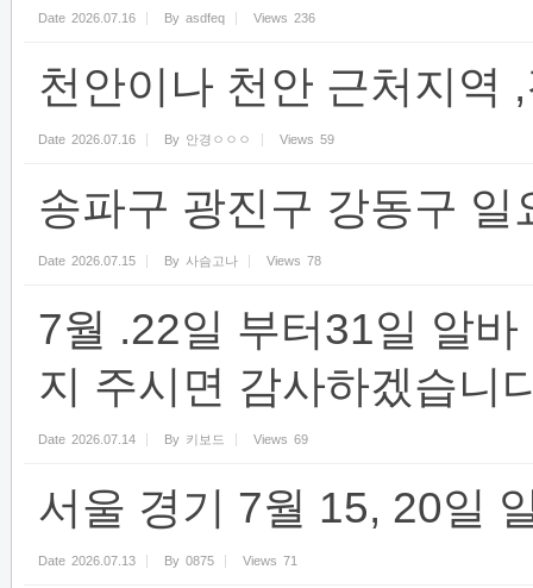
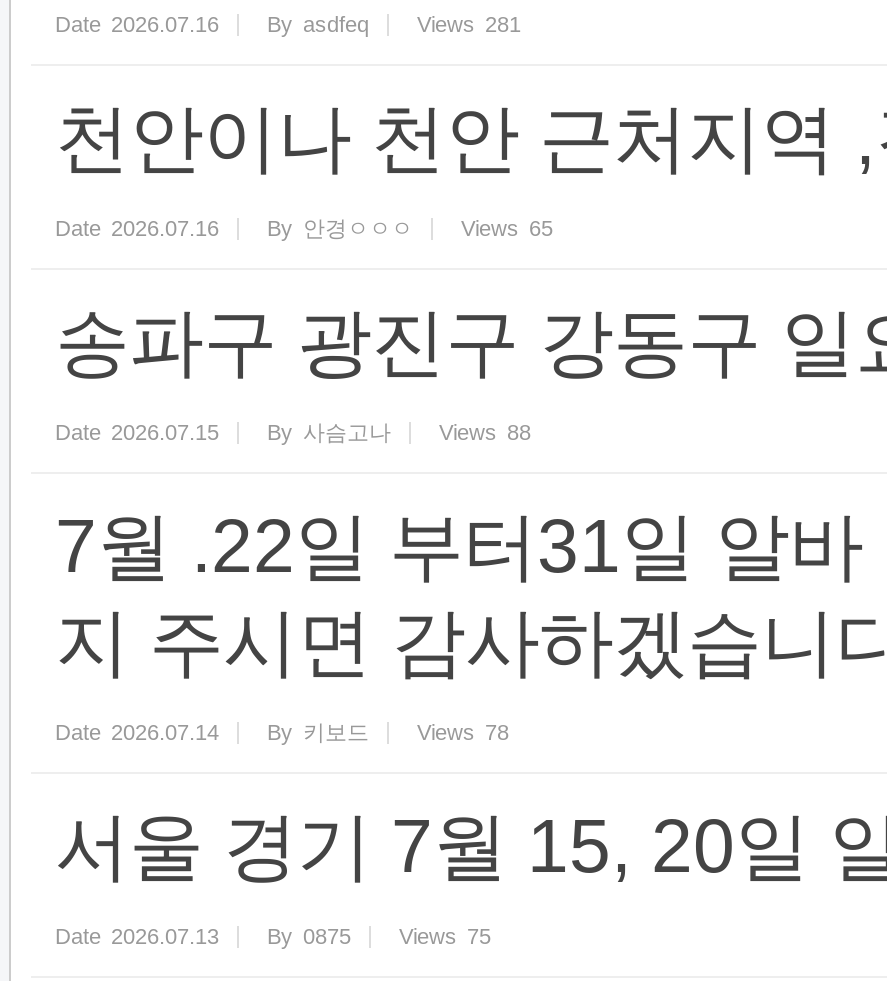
- Date 2026.07.16 By asdfeq Views 236
+ Date 2026.07.16 By asdfeq Views 281

- Views 59
+ Views 65

- Date 2026.07.15 By 사슴고나 Views 78
+ Date 2026.07.15 By 사슴고나 Views 88

- Date 2026.07.14 By 키보드 Views 69
+ Date 2026.07.14 By 키보드 Views 78

- Date 2026.07.13 By 0875 Views 71
+ Date 2026.07.13 By 0875 Views 75
